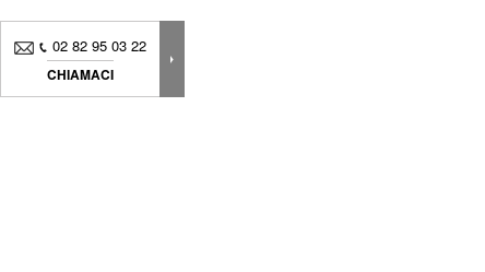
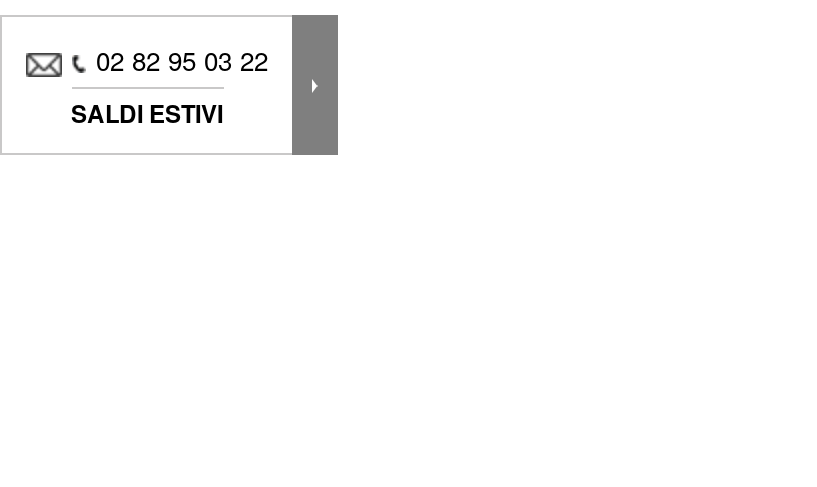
- CHIAMACI
+ SALDI ESTIVI
